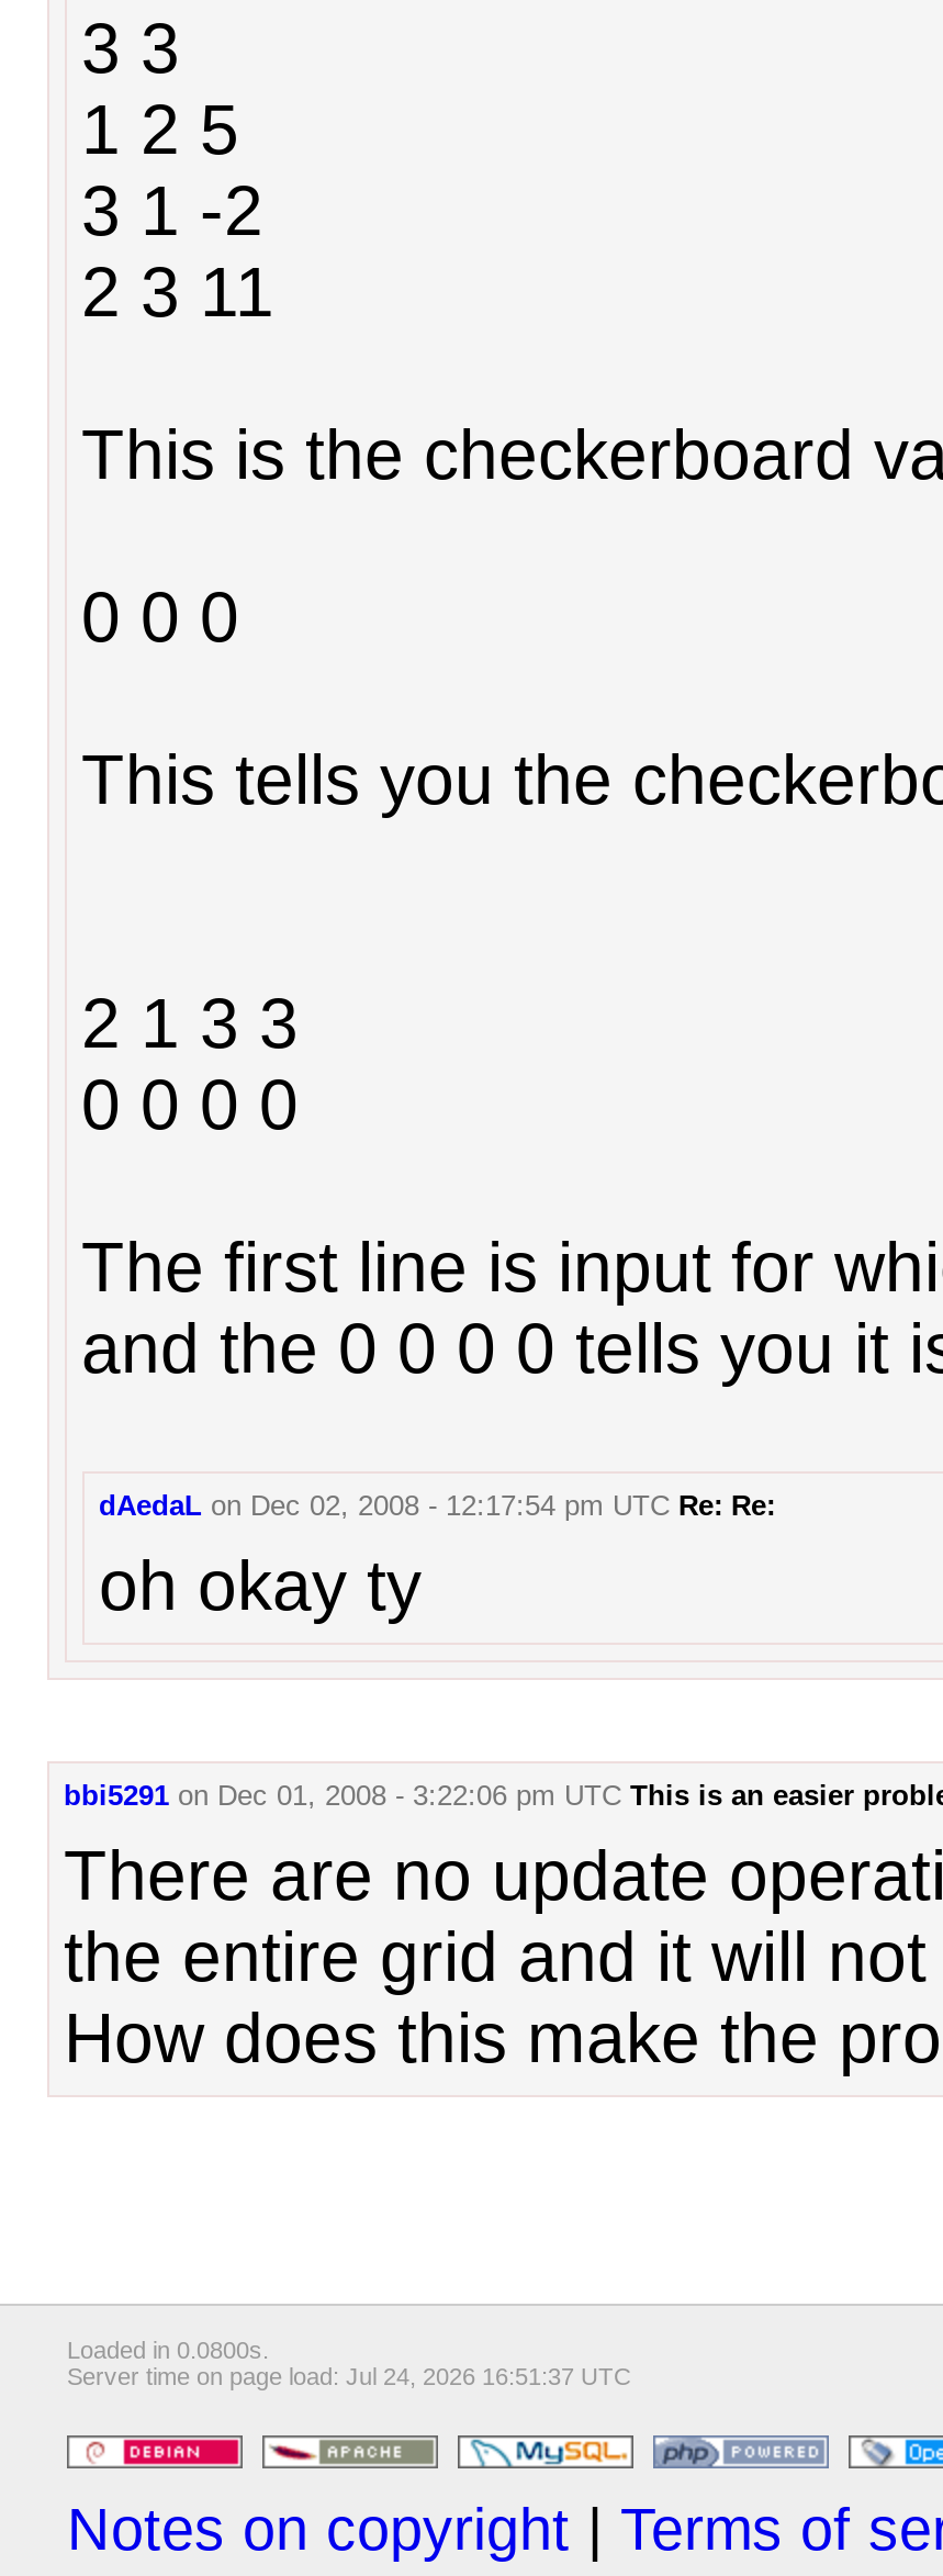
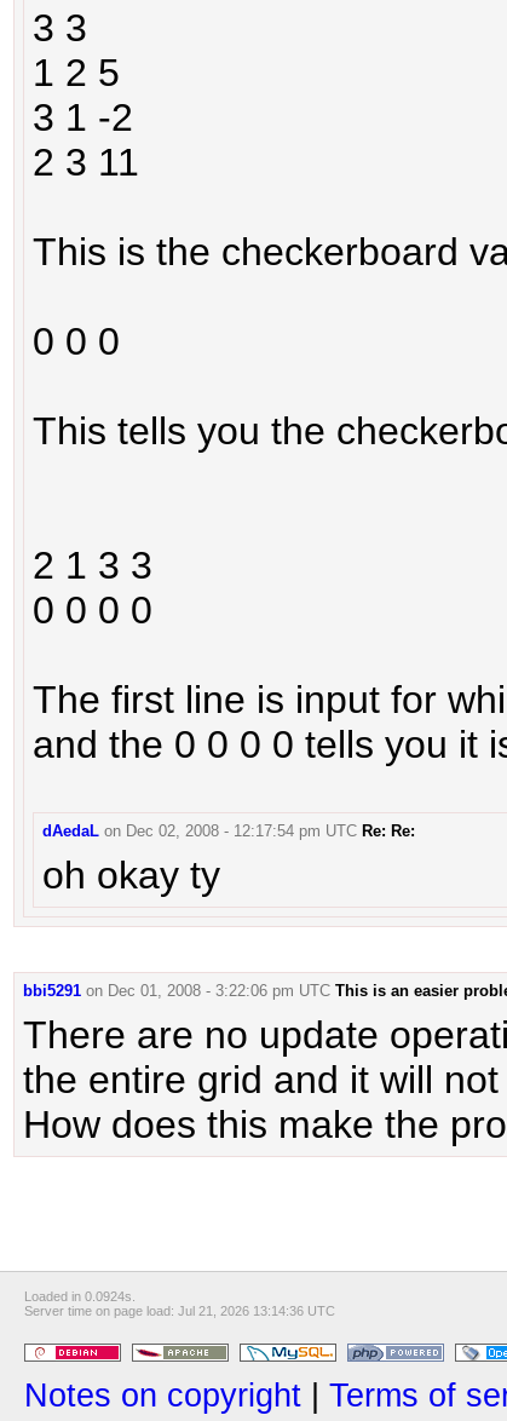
- Loaded in 0.0800s.
+ Loaded in 0.0924s.

- Server time on page load: Jul 24, 2026 16:51:37 UTC
+ Server time on page load: Jul 21, 2026 13:14:36 UTC
